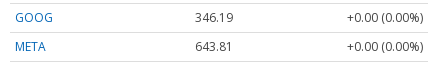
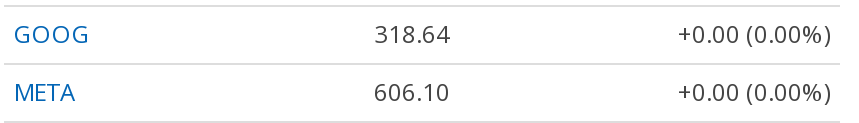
- 346.19
+ 318.64

- 643.81
+ 606.10
